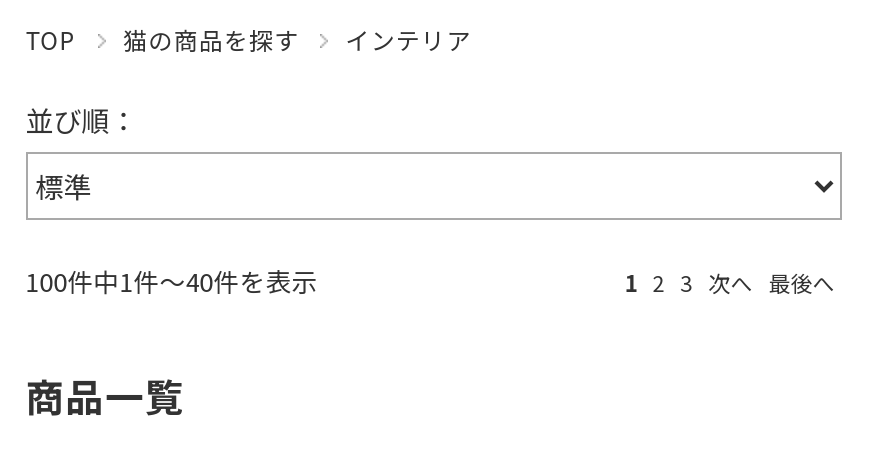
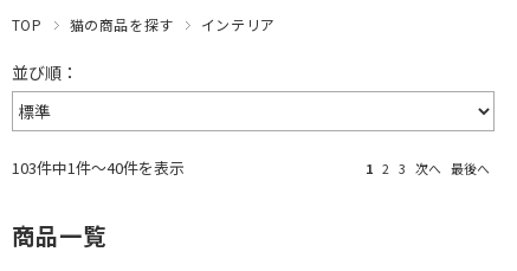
- 100件中1件～40件を表示
+ 103件中1件～40件を表示
